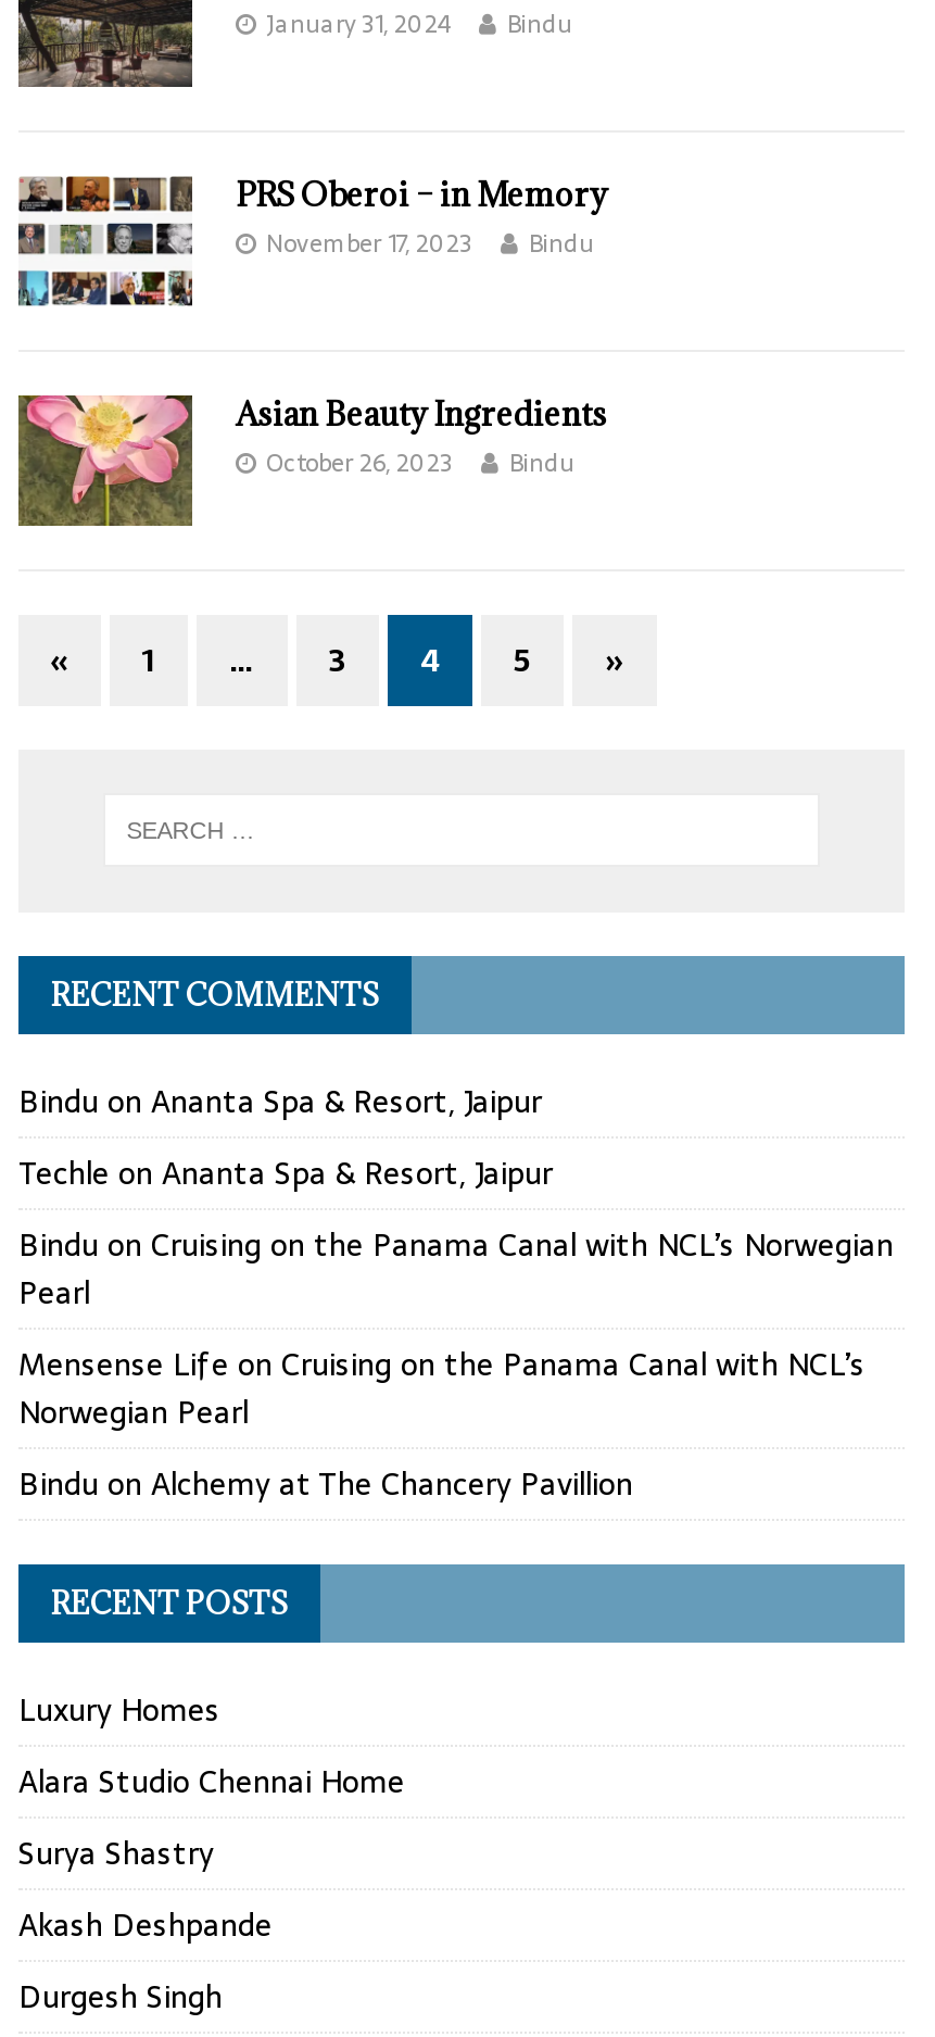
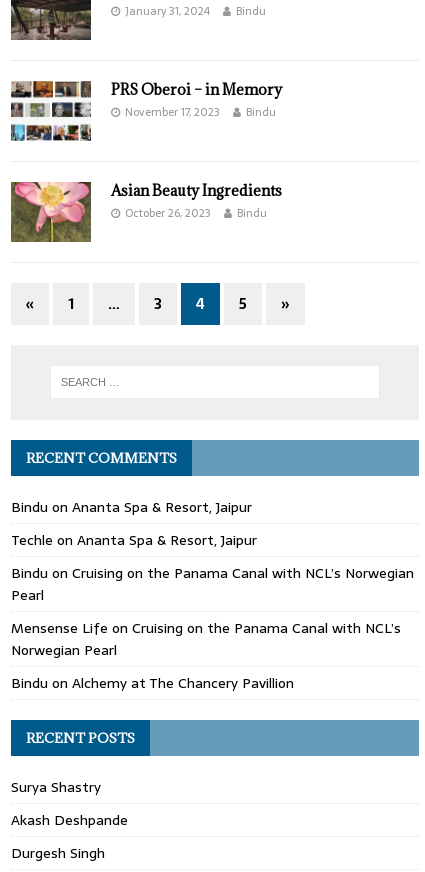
- Luxury Homes
- Alara Studio Chennai Home
